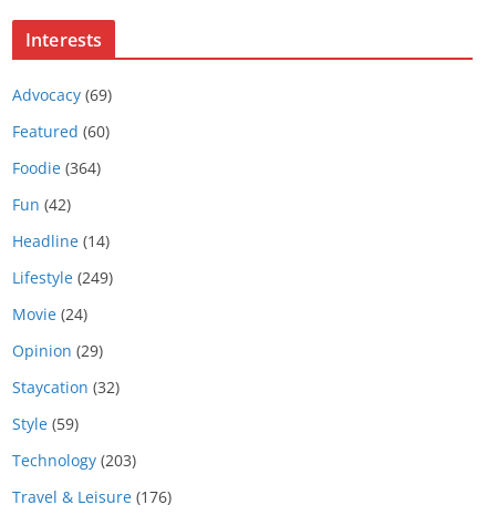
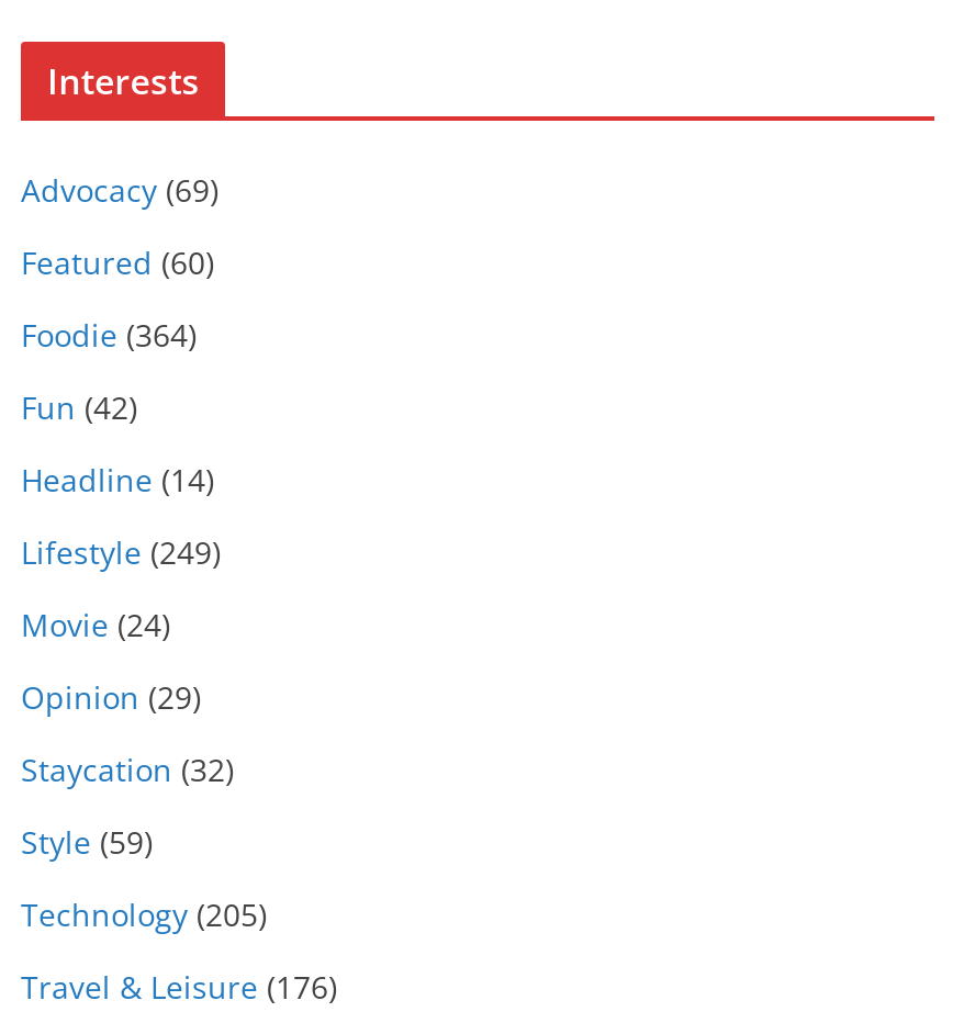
- Technology (203)
+ Technology (205)
